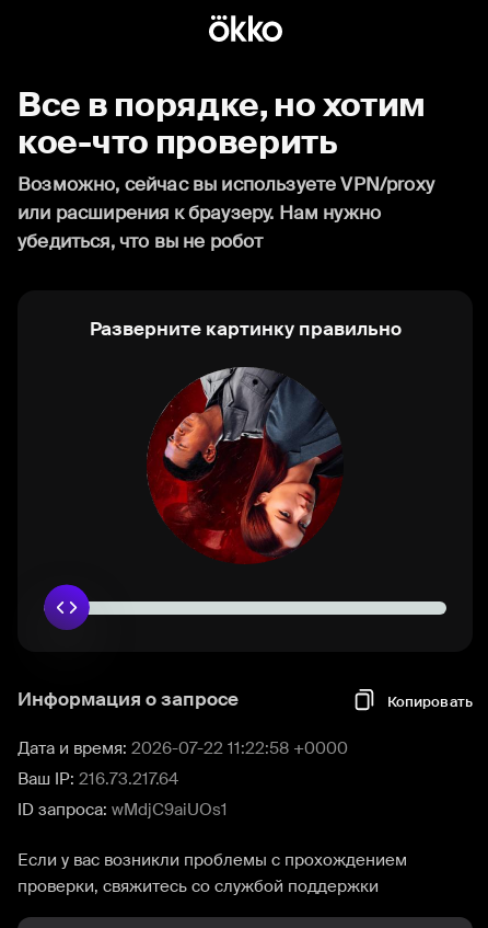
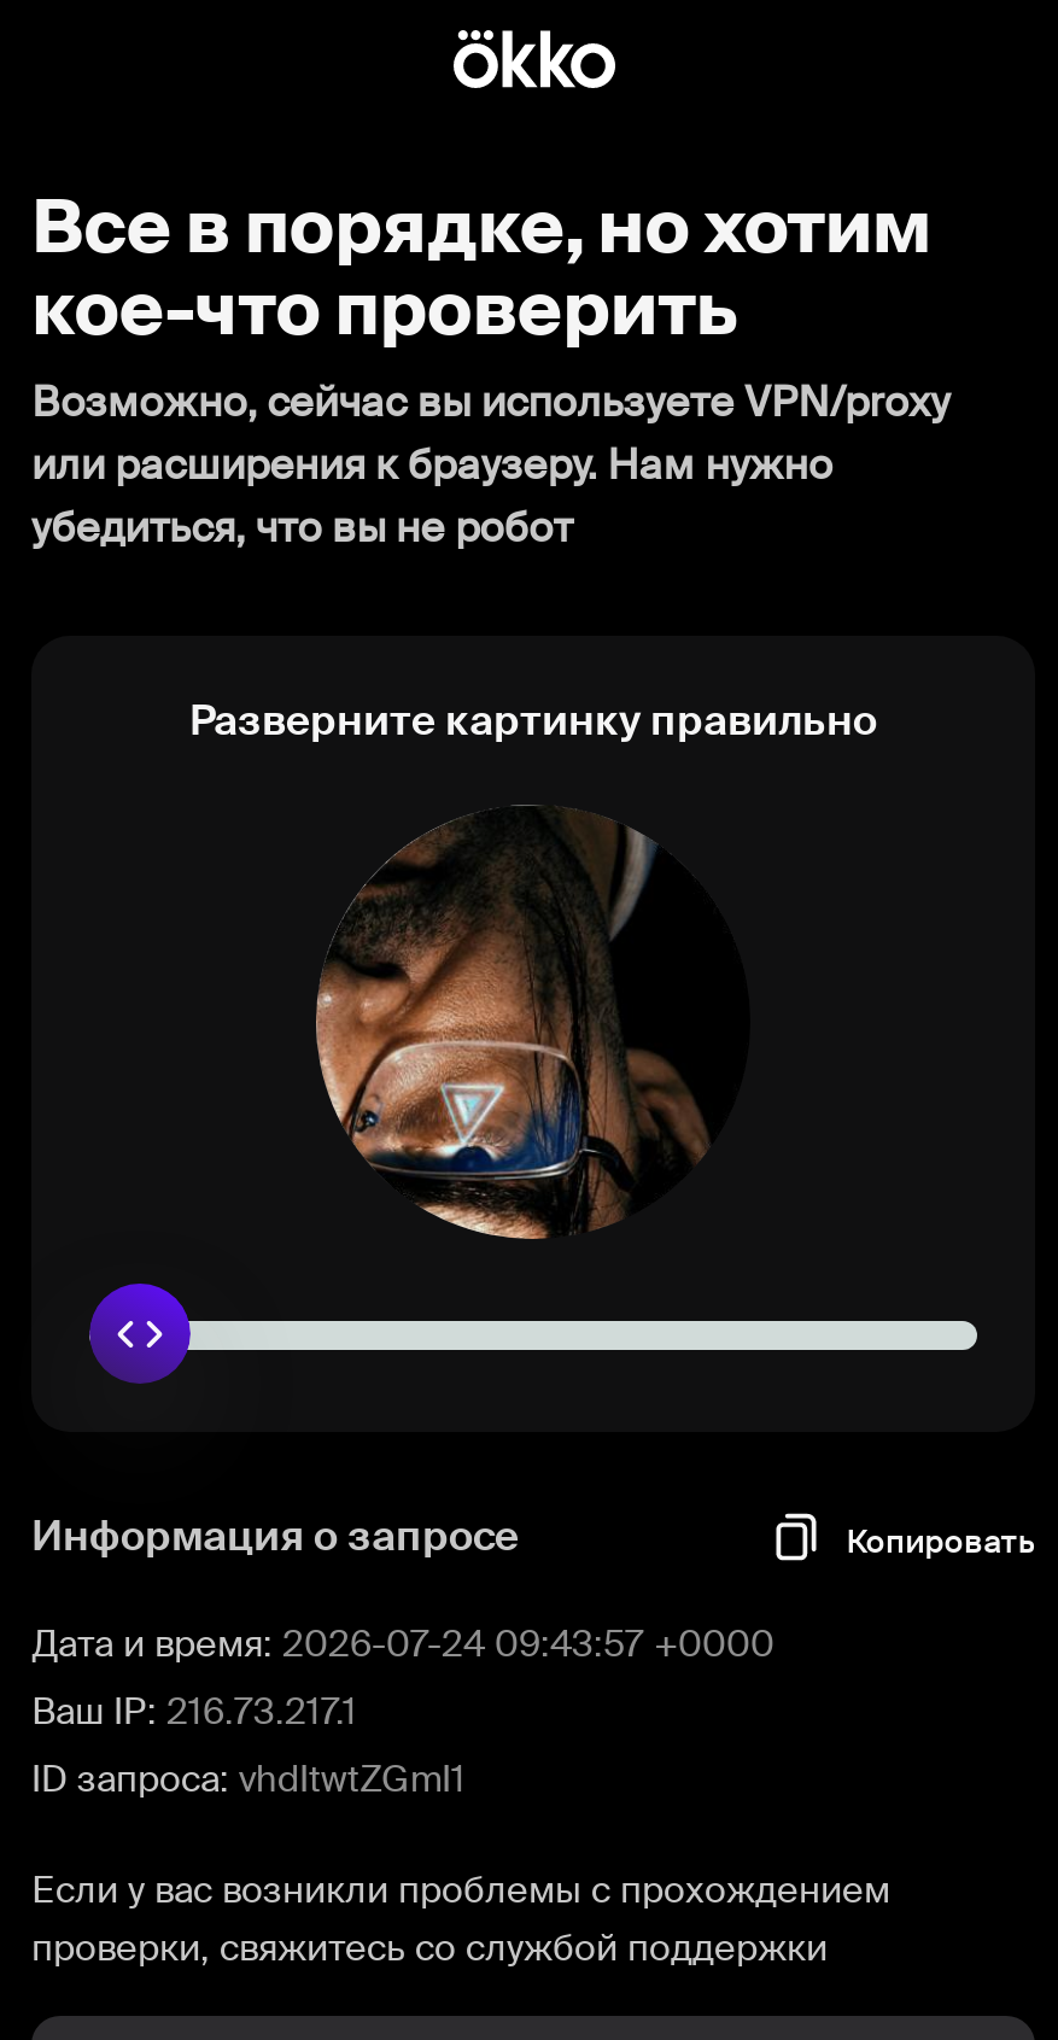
- [image]
+ [image]

- Дата и время: 2026-07-22 11:22:58 +0000
+ Дата и время: 2026-07-24 09:43:57 +0000

- Ваш IP: 216.73.217.64
+ Ваш IP: 216.73.217.1

- ID запроса: wMdjC9aiUOs1
+ ID запроса: vhdItwtZGmI1
